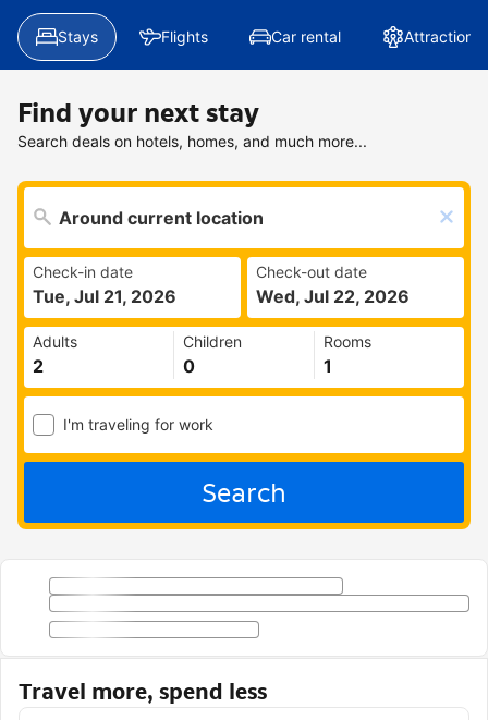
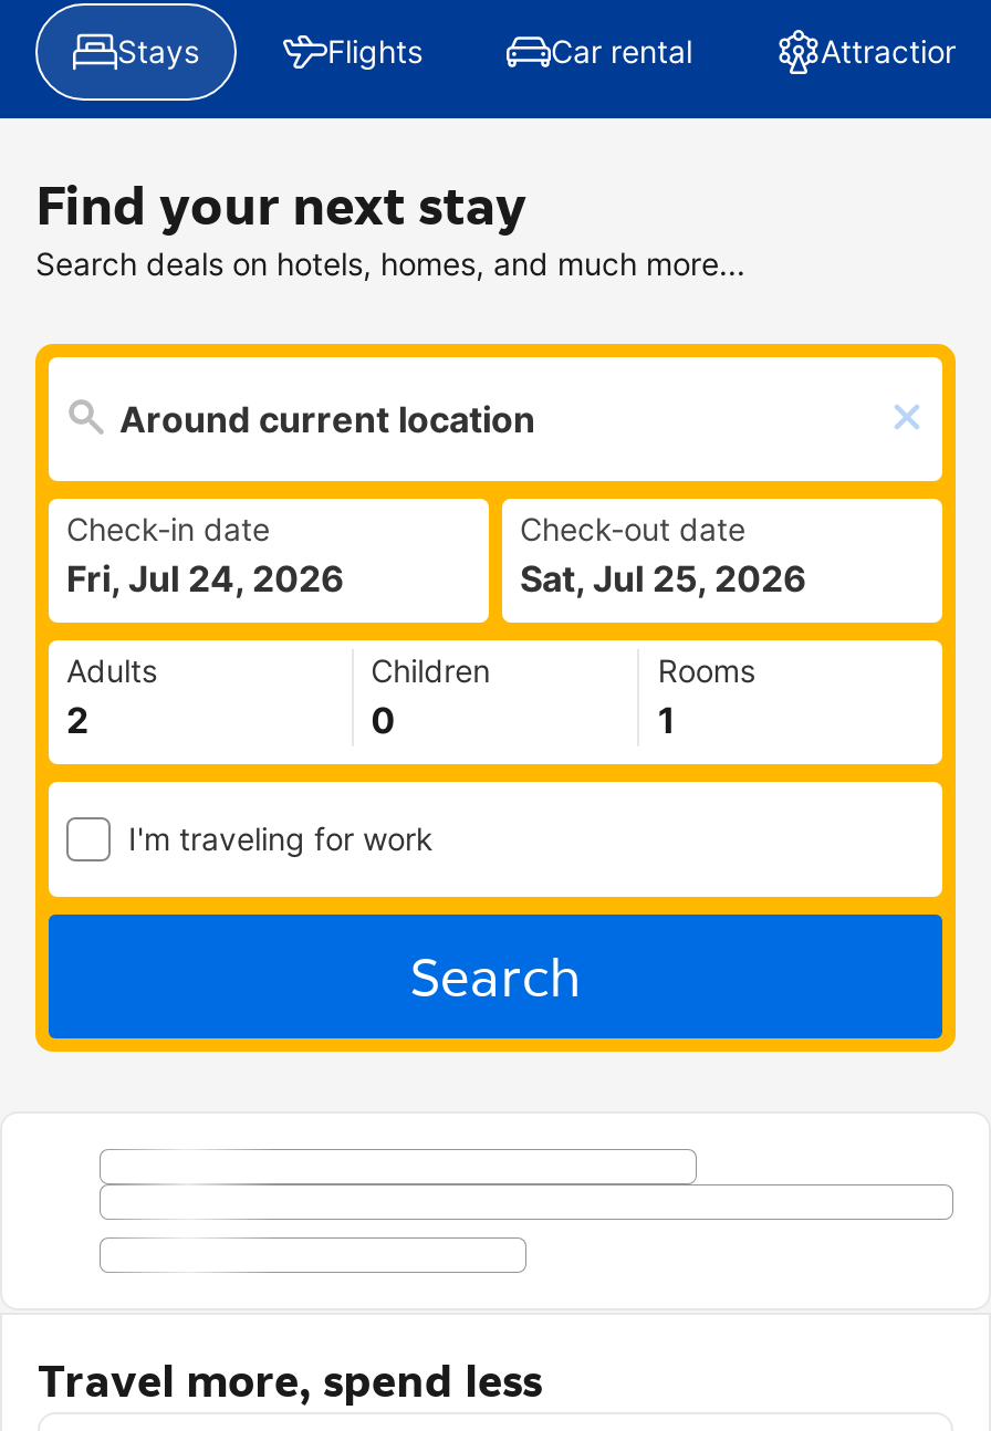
- Tue, Jul 21, 2026
+ Fri, Jul 24, 2026

- Wed, Jul 22, 2026
+ Sat, Jul 25, 2026
